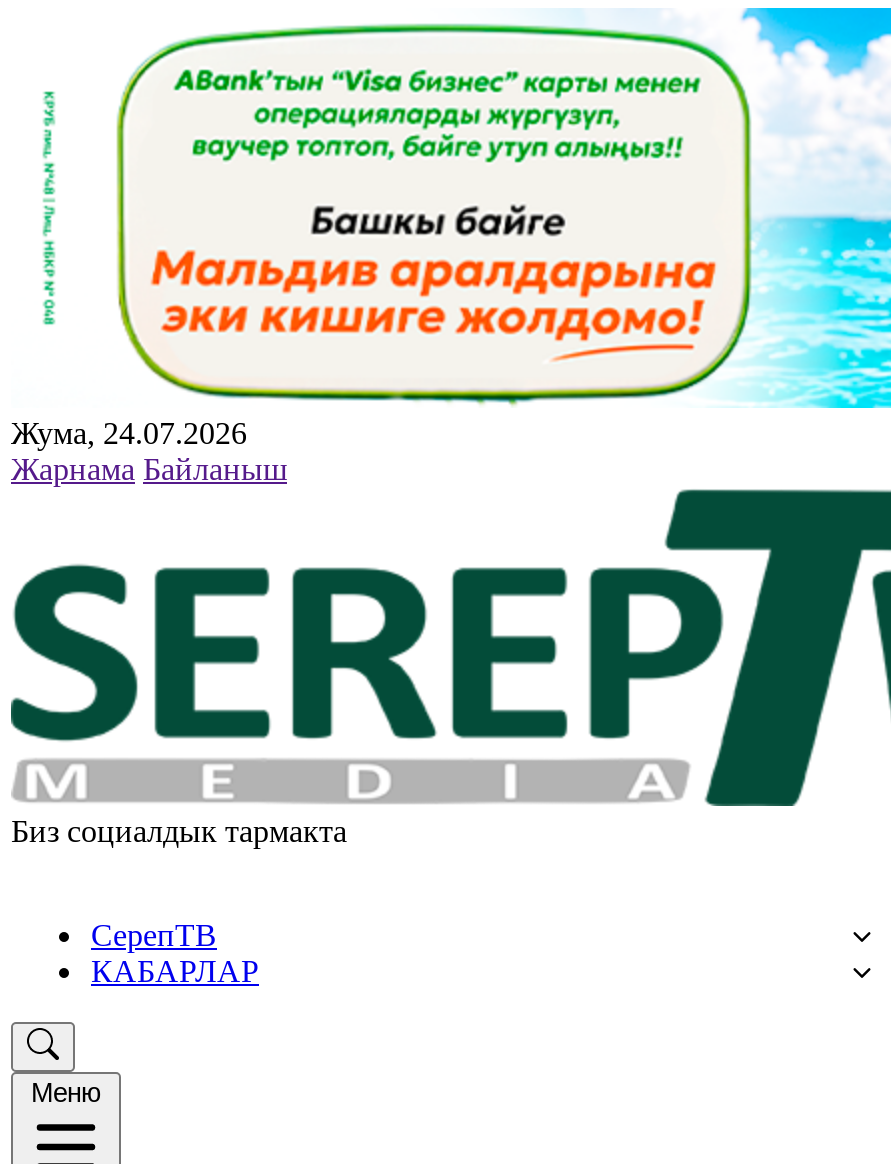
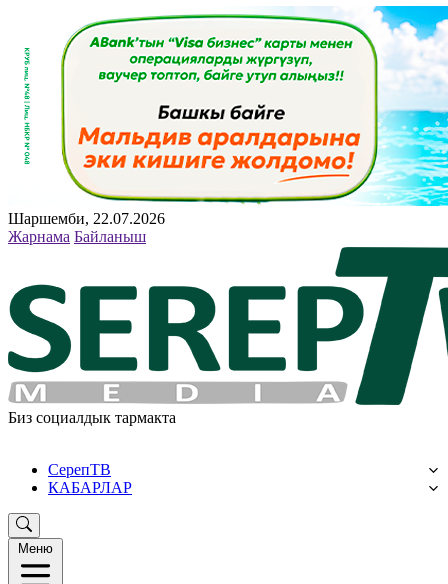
- Жума, 24.07.2026
+ Шаршемби, 22.07.2026
